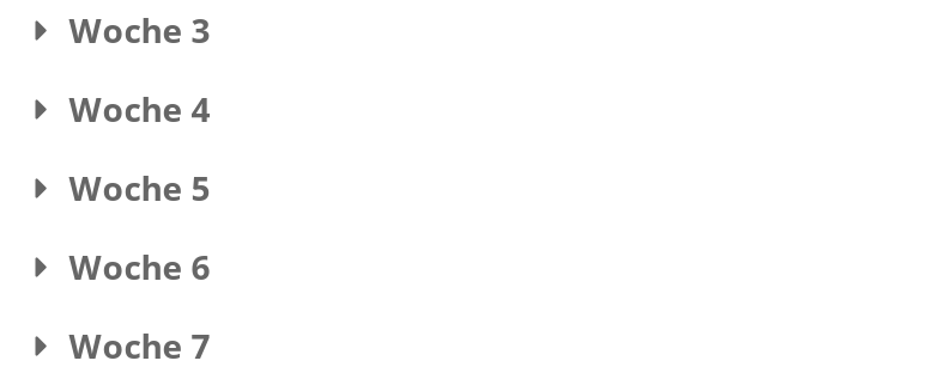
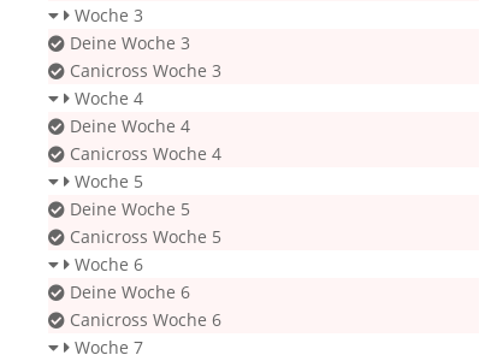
+ Deine Woche 3
+ Canicross Woche 3

+ Deine Woche 4
+ Canicross Woche 4

+ Deine Woche 5
+ Canicross Woche 5

+ Deine Woche 6
+ Canicross Woche 6
